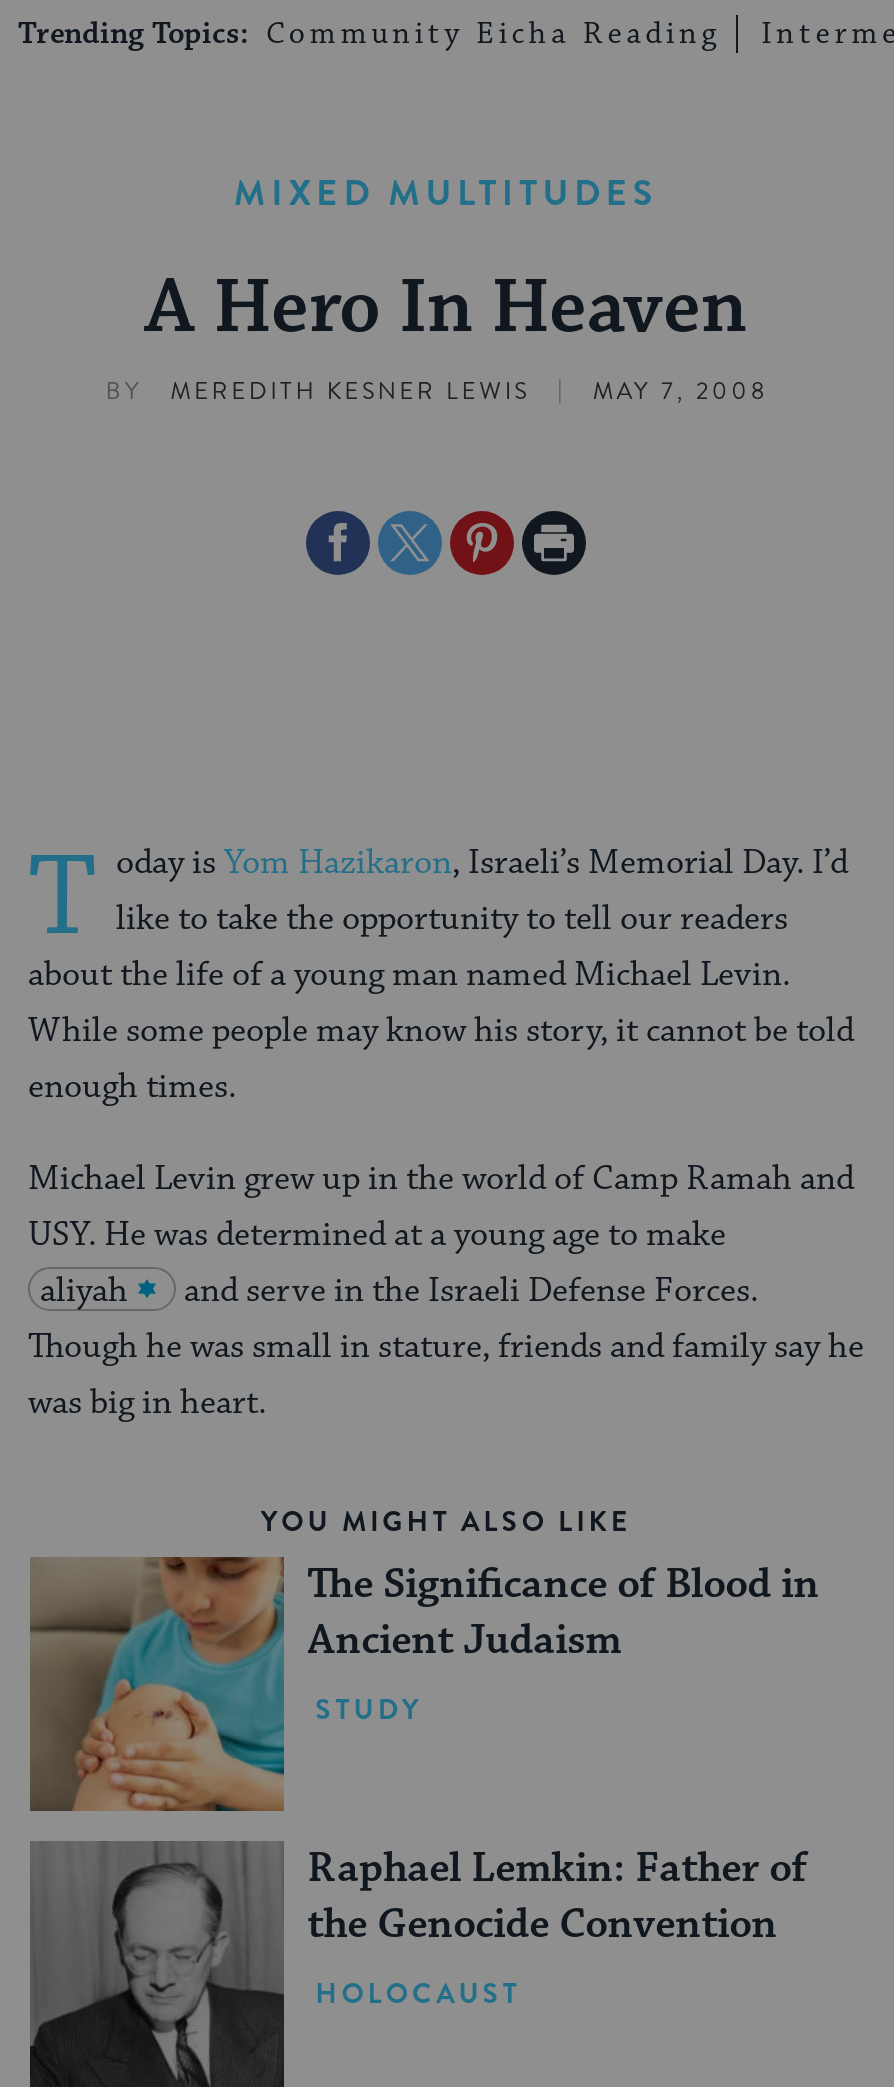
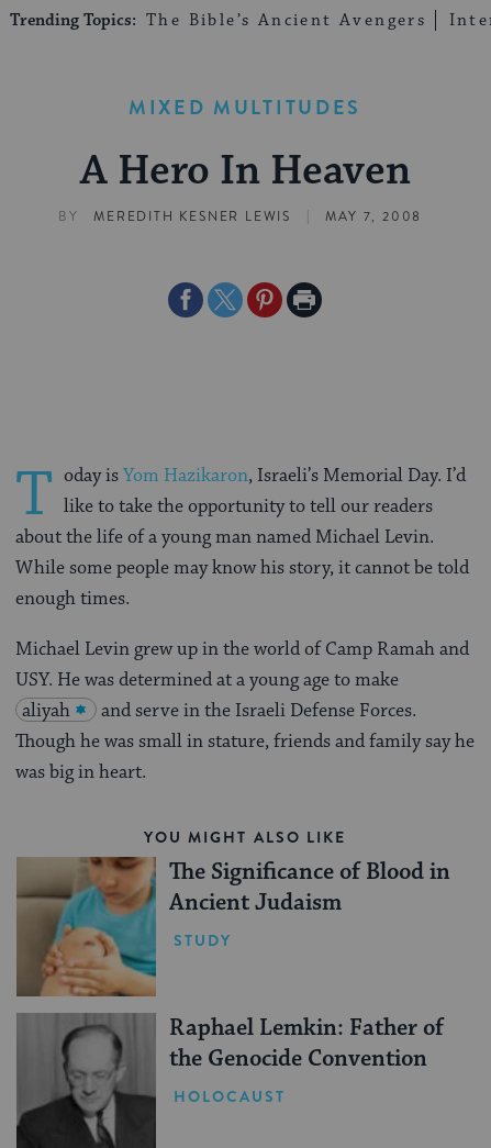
- Trending Topics: Community Eicha Reading
+ Trending Topics: The Bible’s Ancient Avengers
